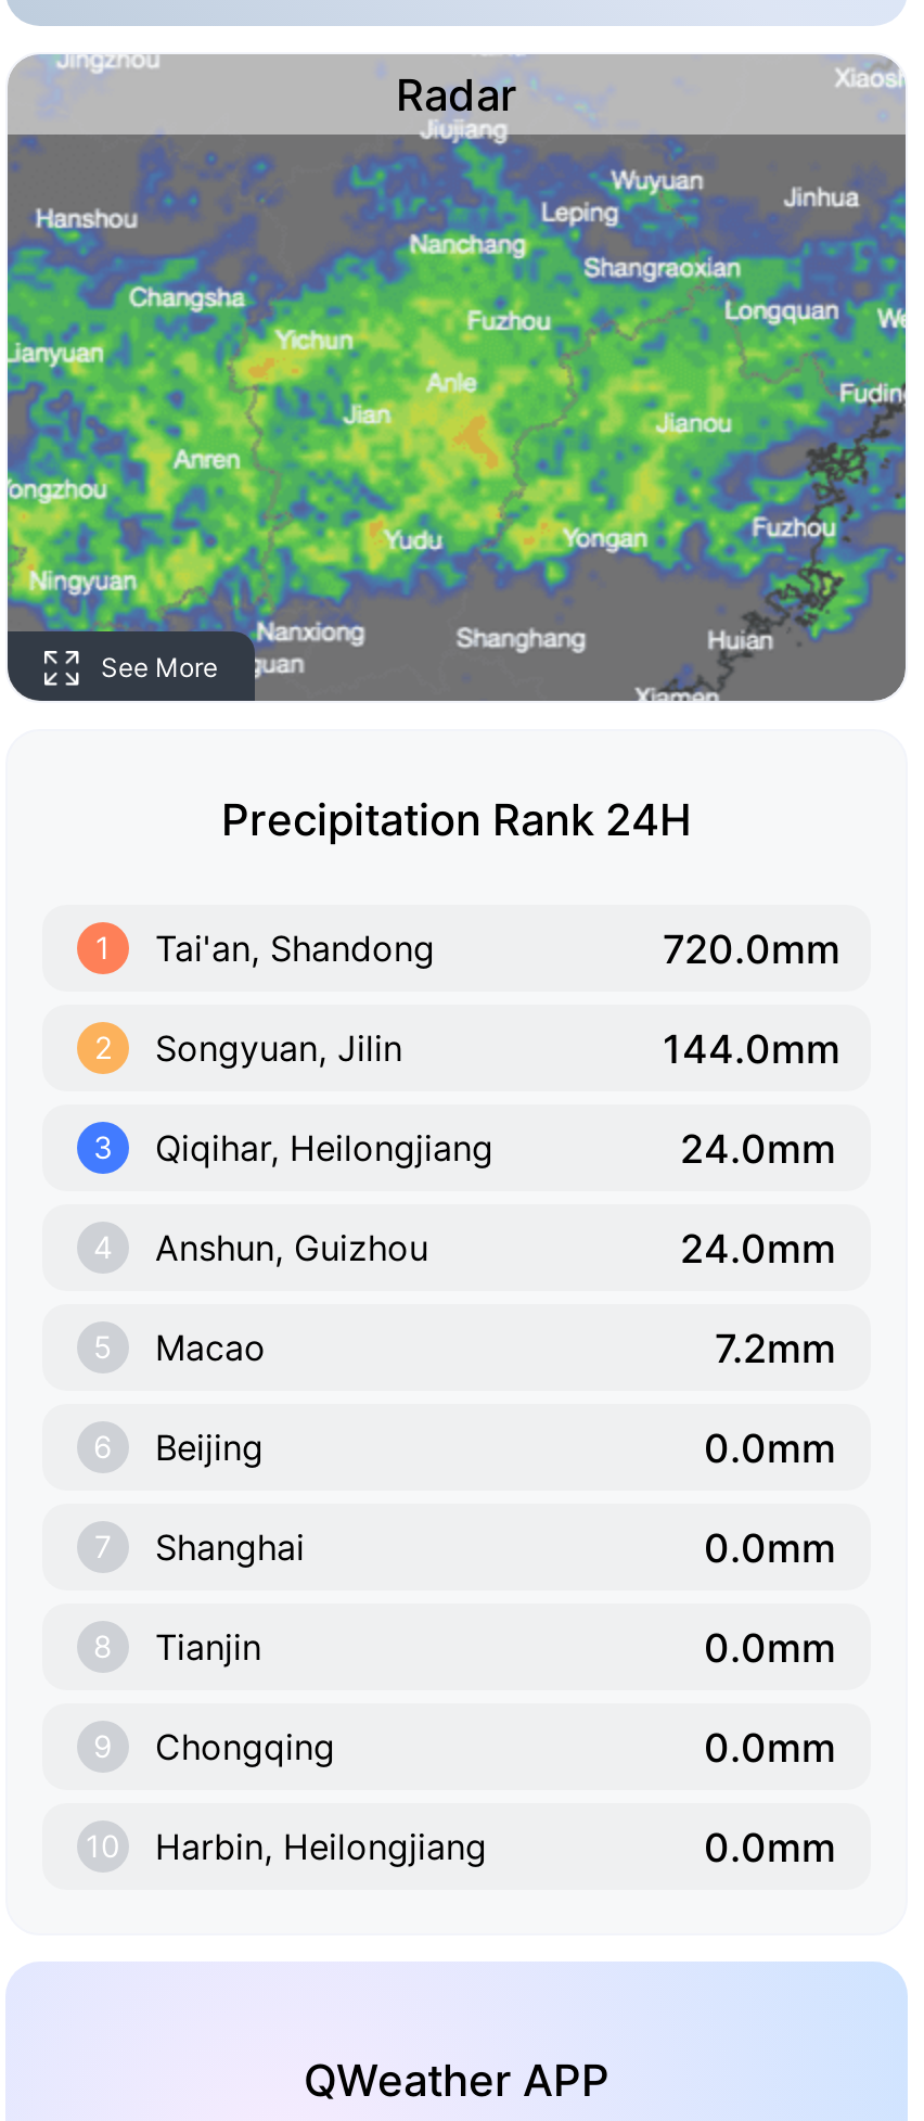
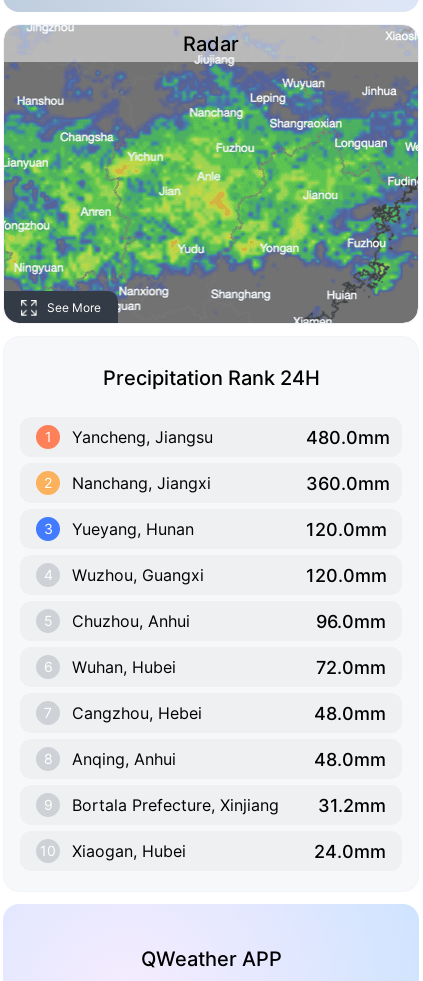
- Tai'an, Shandong
- 720.0mm
+ Yancheng, Jiangsu
+ 480.0mm

- Songyuan, Jilin
- 144.0mm
+ Nanchang, Jiangxi
+ 360.0mm

- Qiqihar, Heilongjiang
- 24.0mm
+ Yueyang, Hunan
+ 120.0mm

- Anshun, Guizhou
- 24.0mm
+ Wuzhou, Guangxi
+ 120.0mm

- Macao
- 7.2mm
+ Chuzhou, Anhui
+ 96.0mm

- Beijing
- 0.0mm
+ Wuhan, Hubei
+ 72.0mm

- Shanghai
- 0.0mm
+ Cangzhou, Hebei
+ 48.0mm

- Tianjin
- 0.0mm
+ Anqing, Anhui
+ 48.0mm

- Chongqing
- 0.0mm
+ Bortala Prefecture, Xinjiang
+ 31.2mm

- Harbin, Heilongjiang
- 0.0mm
+ Xiaogan, Hubei
+ 24.0mm
